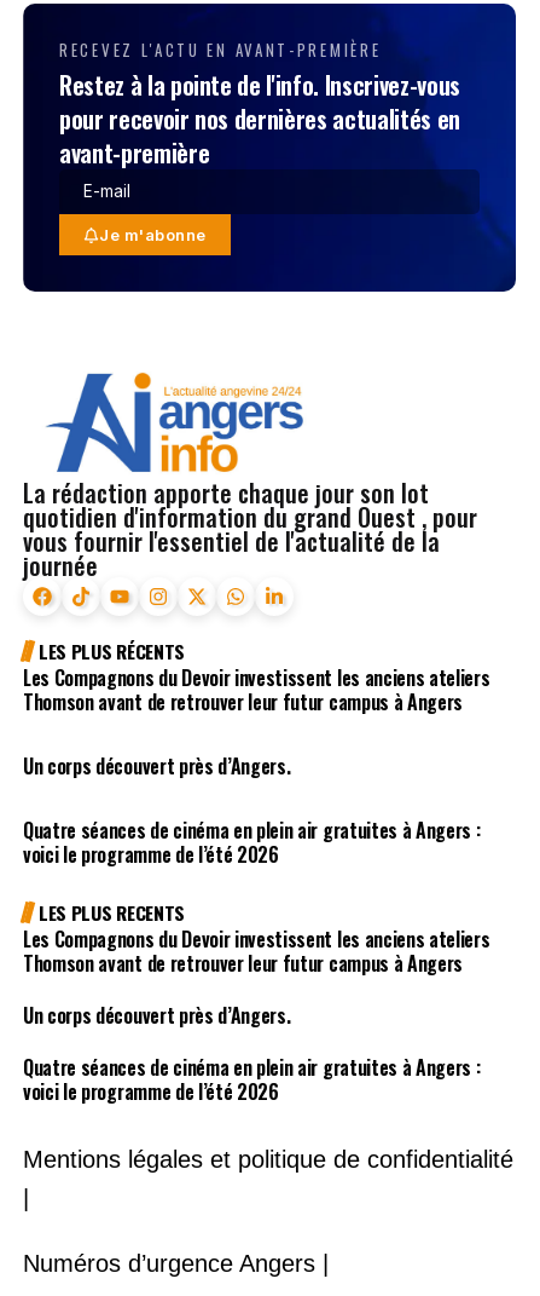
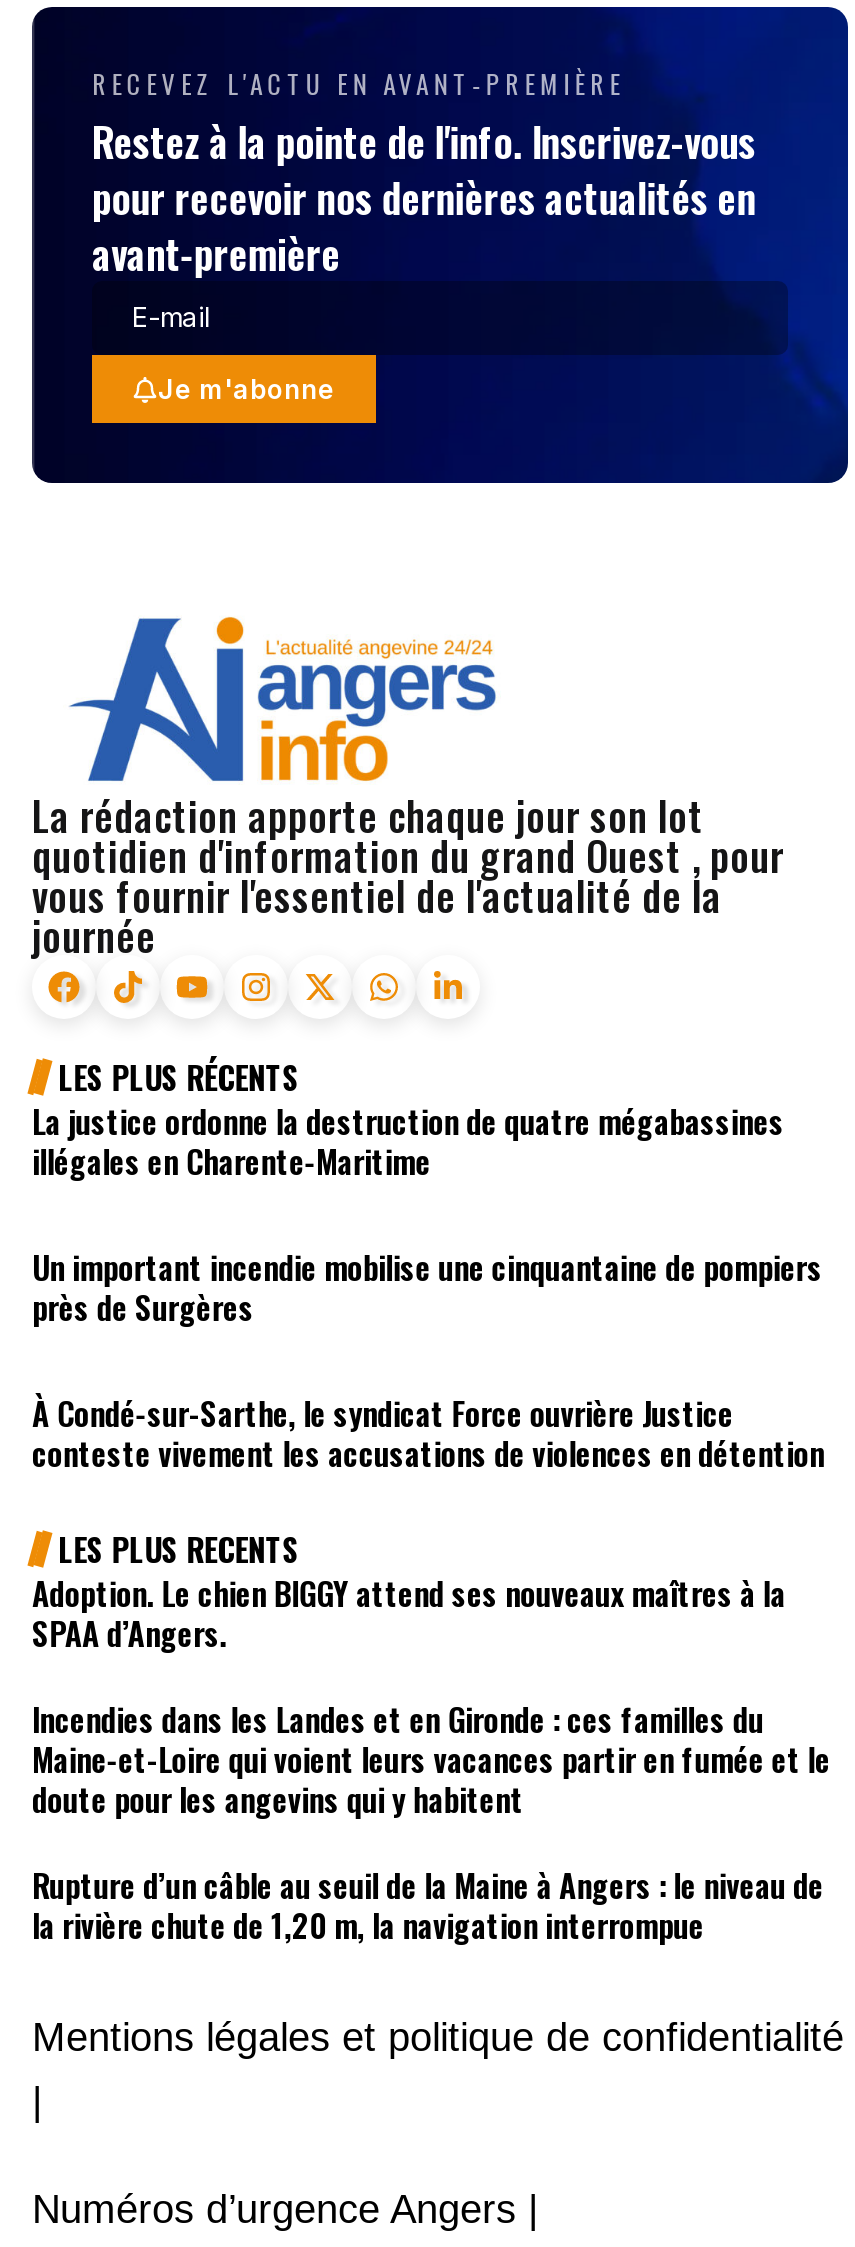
- Les Compagnons du Devoir investissent les anciens ateliers
- Thomson avant de retrouver leur futur campus à Angers
+ La justice ordonne la destruction de quatre mégabassines
+ illégales en Charente-Maritime

- Un corps découvert près d’Angers.
+ Un important incendie mobilise une cinquantaine de pompiers
+ près de Surgères

- Quatre séances de cinéma en plein air gratuites à Angers :
- voici le programme de l’été 2026
+ À Condé-sur-Sarthe, le syndicat Force ouvrière Justice
+ conteste vivement les accusations de violences en détention

- Les Compagnons du Devoir investissent les anciens ateliers
- Thomson avant de retrouver leur futur campus à Angers
+ Adoption. Le chien BIGGY attend ses nouveaux maîtres à la
+ SPAA d’Angers.

- Un corps découvert près d’Angers.
+ Incendies dans les Landes et en Gironde : ces familles du
+ Maine-et-Loire qui voient leurs vacances partir en fumée et le
+ doute pour les angevins qui y habitent

- Quatre séances de cinéma en plein air gratuites à Angers :
- voici le programme de l’été 2026
+ Rupture d’un câble au seuil de la Maine à Angers : le niveau de
+ la rivière chute de 1,20 m, la navigation interrompue
